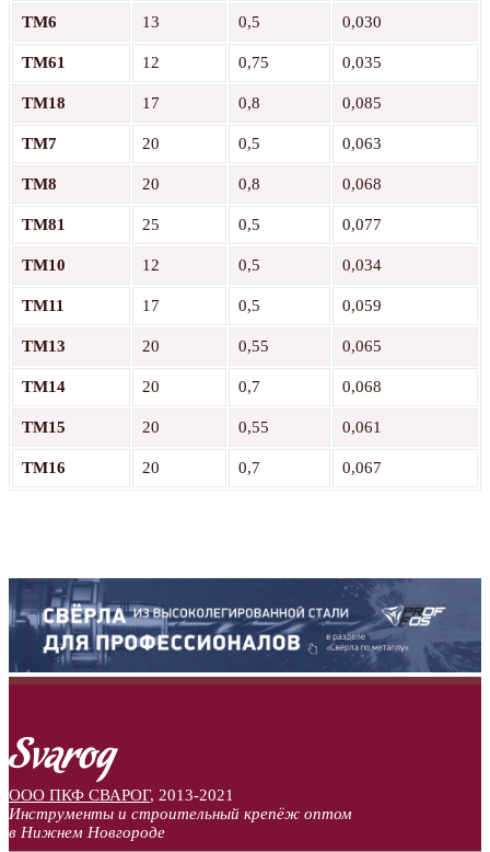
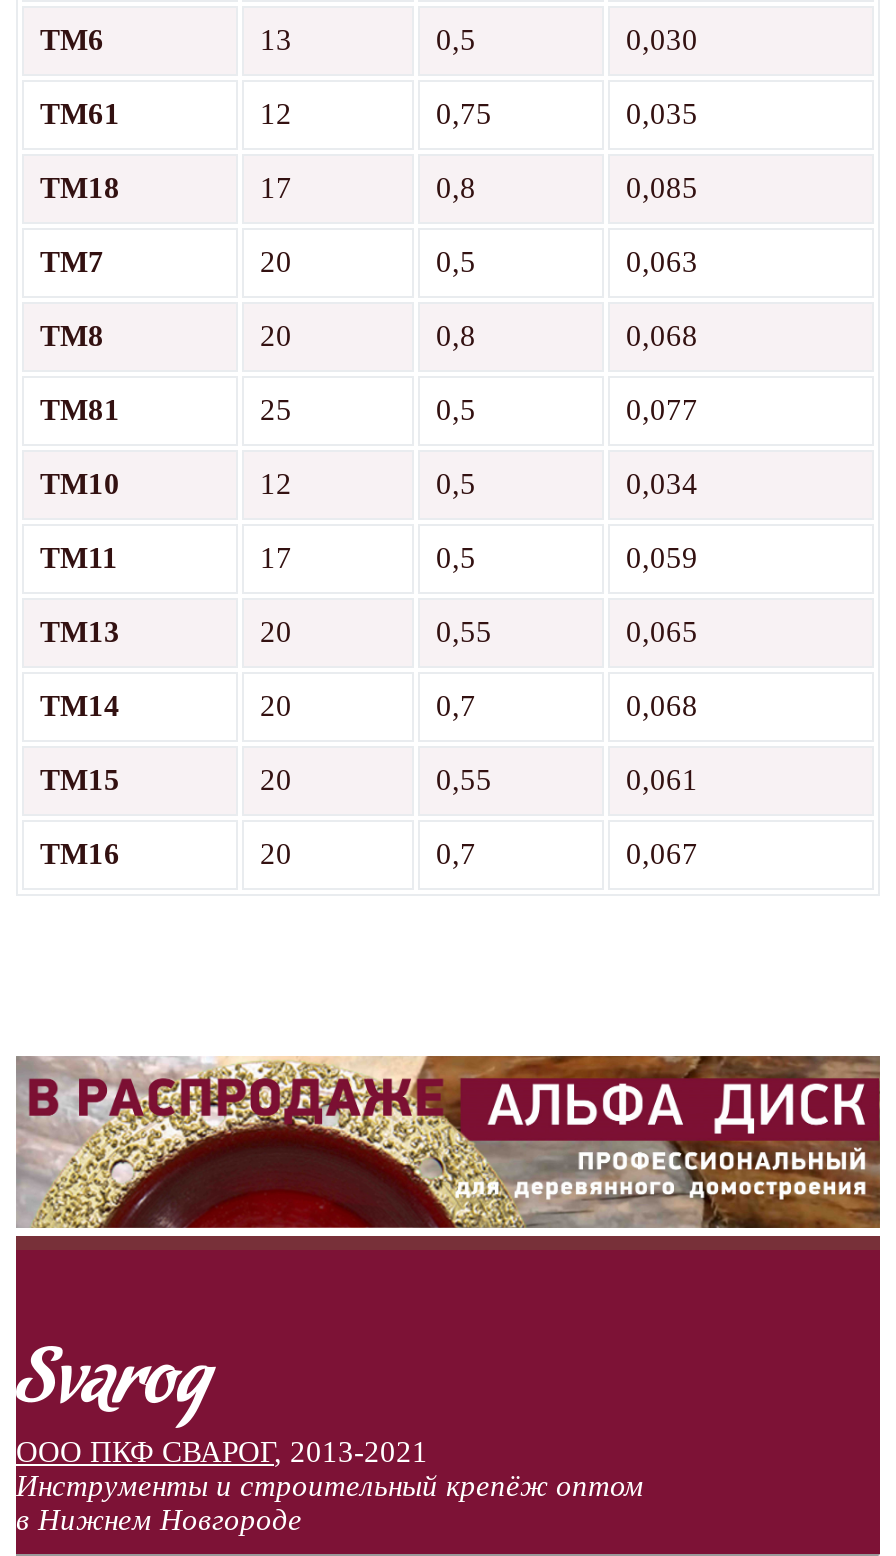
- [image]
+ [image]
